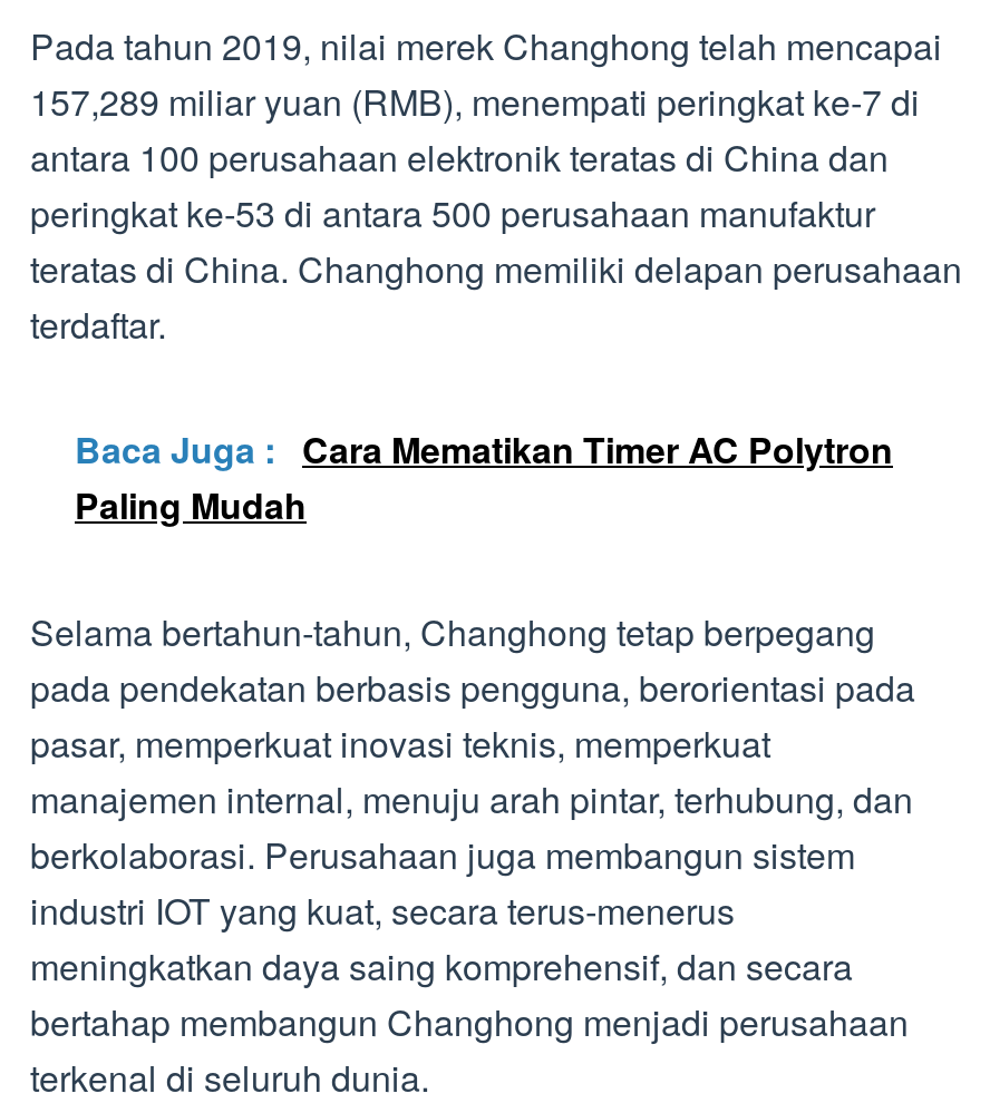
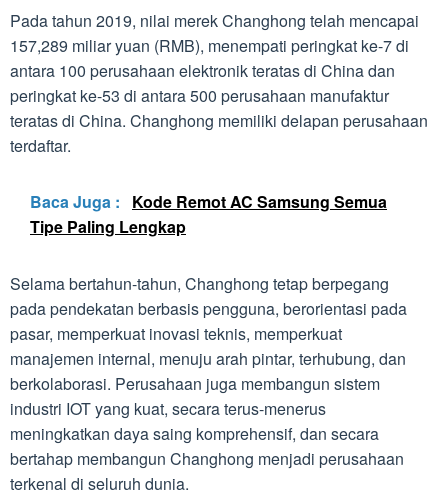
- Baca Juga : Cara Mematikan Timer AC Polytron
- Paling Mudah
+ Baca Juga : Kode Remot AC Samsung Semua
+ Tipe Paling Lengkap
